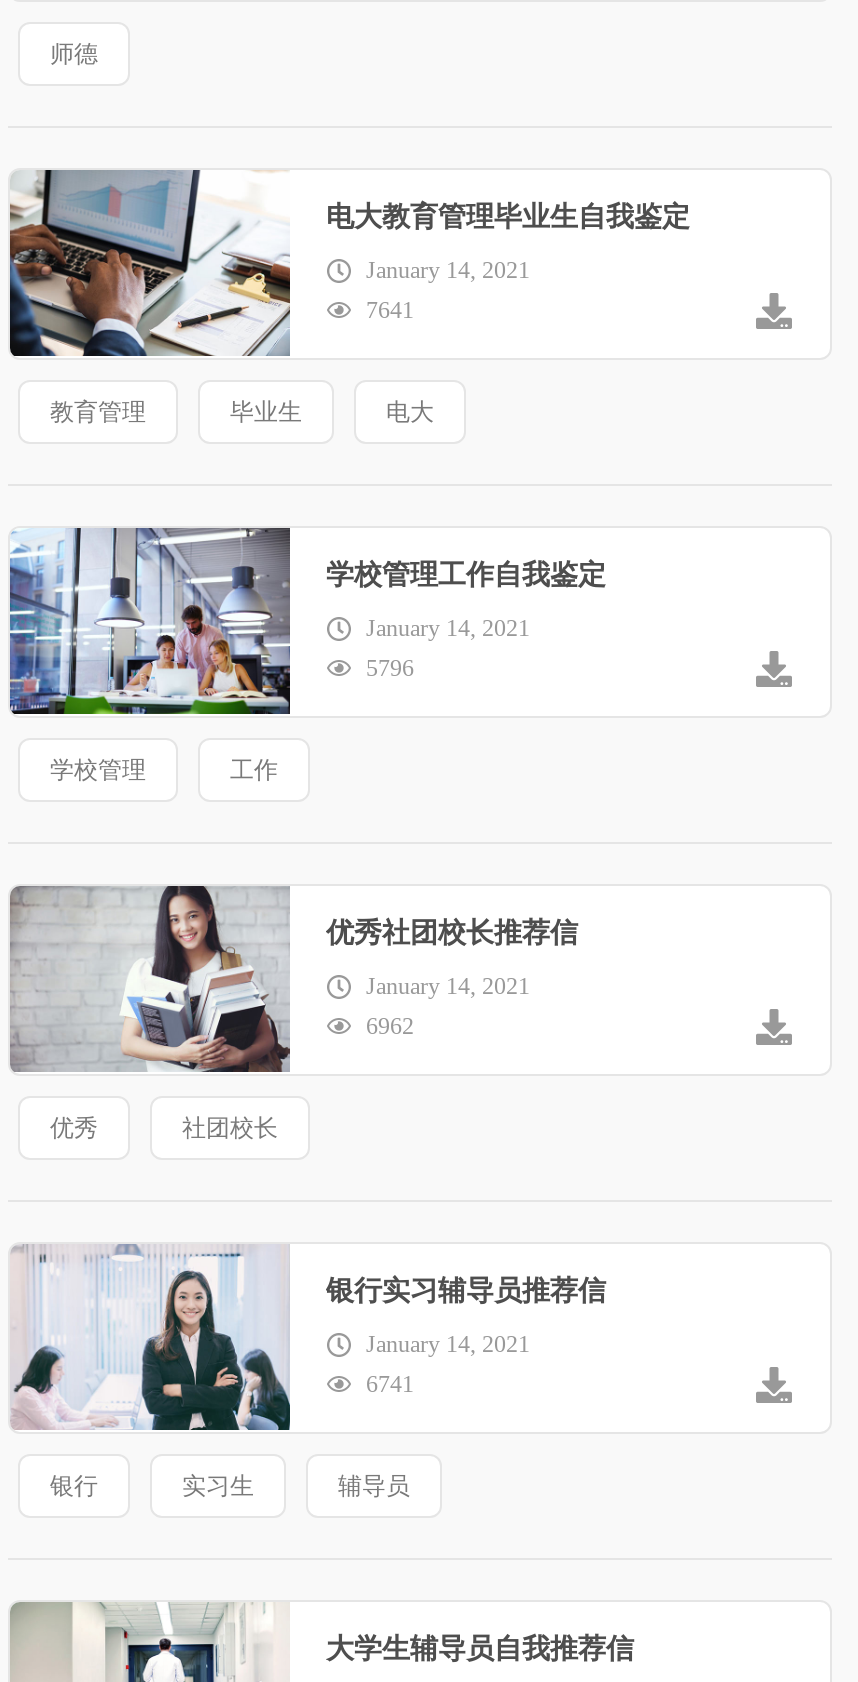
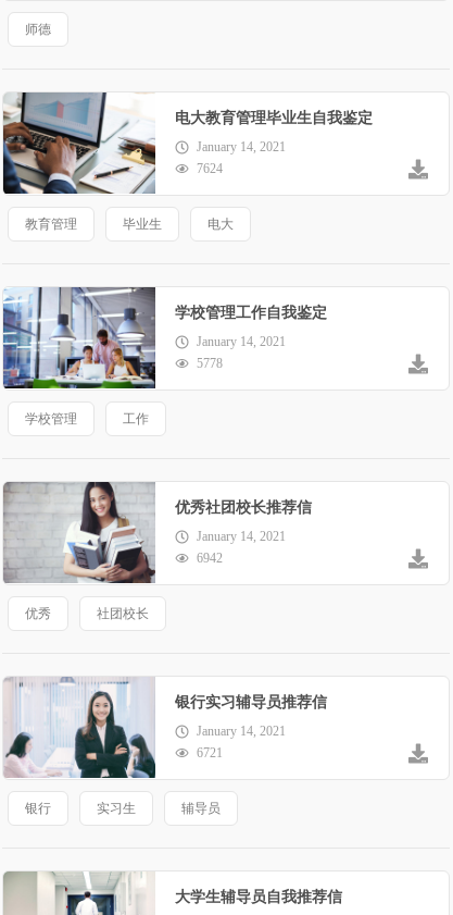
- 7641
+ 7624

- 5796
+ 5778

- 6962
+ 6942

- 6741
+ 6721
